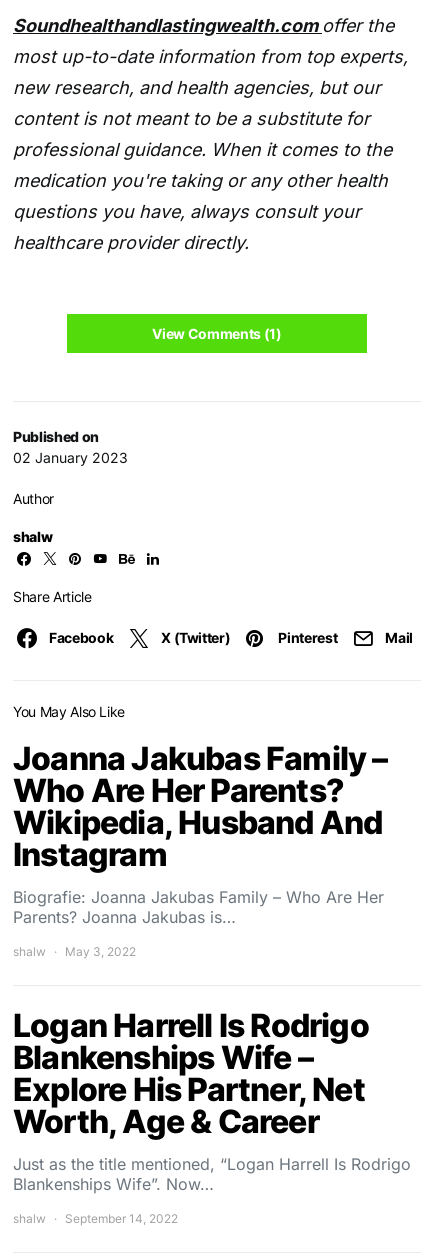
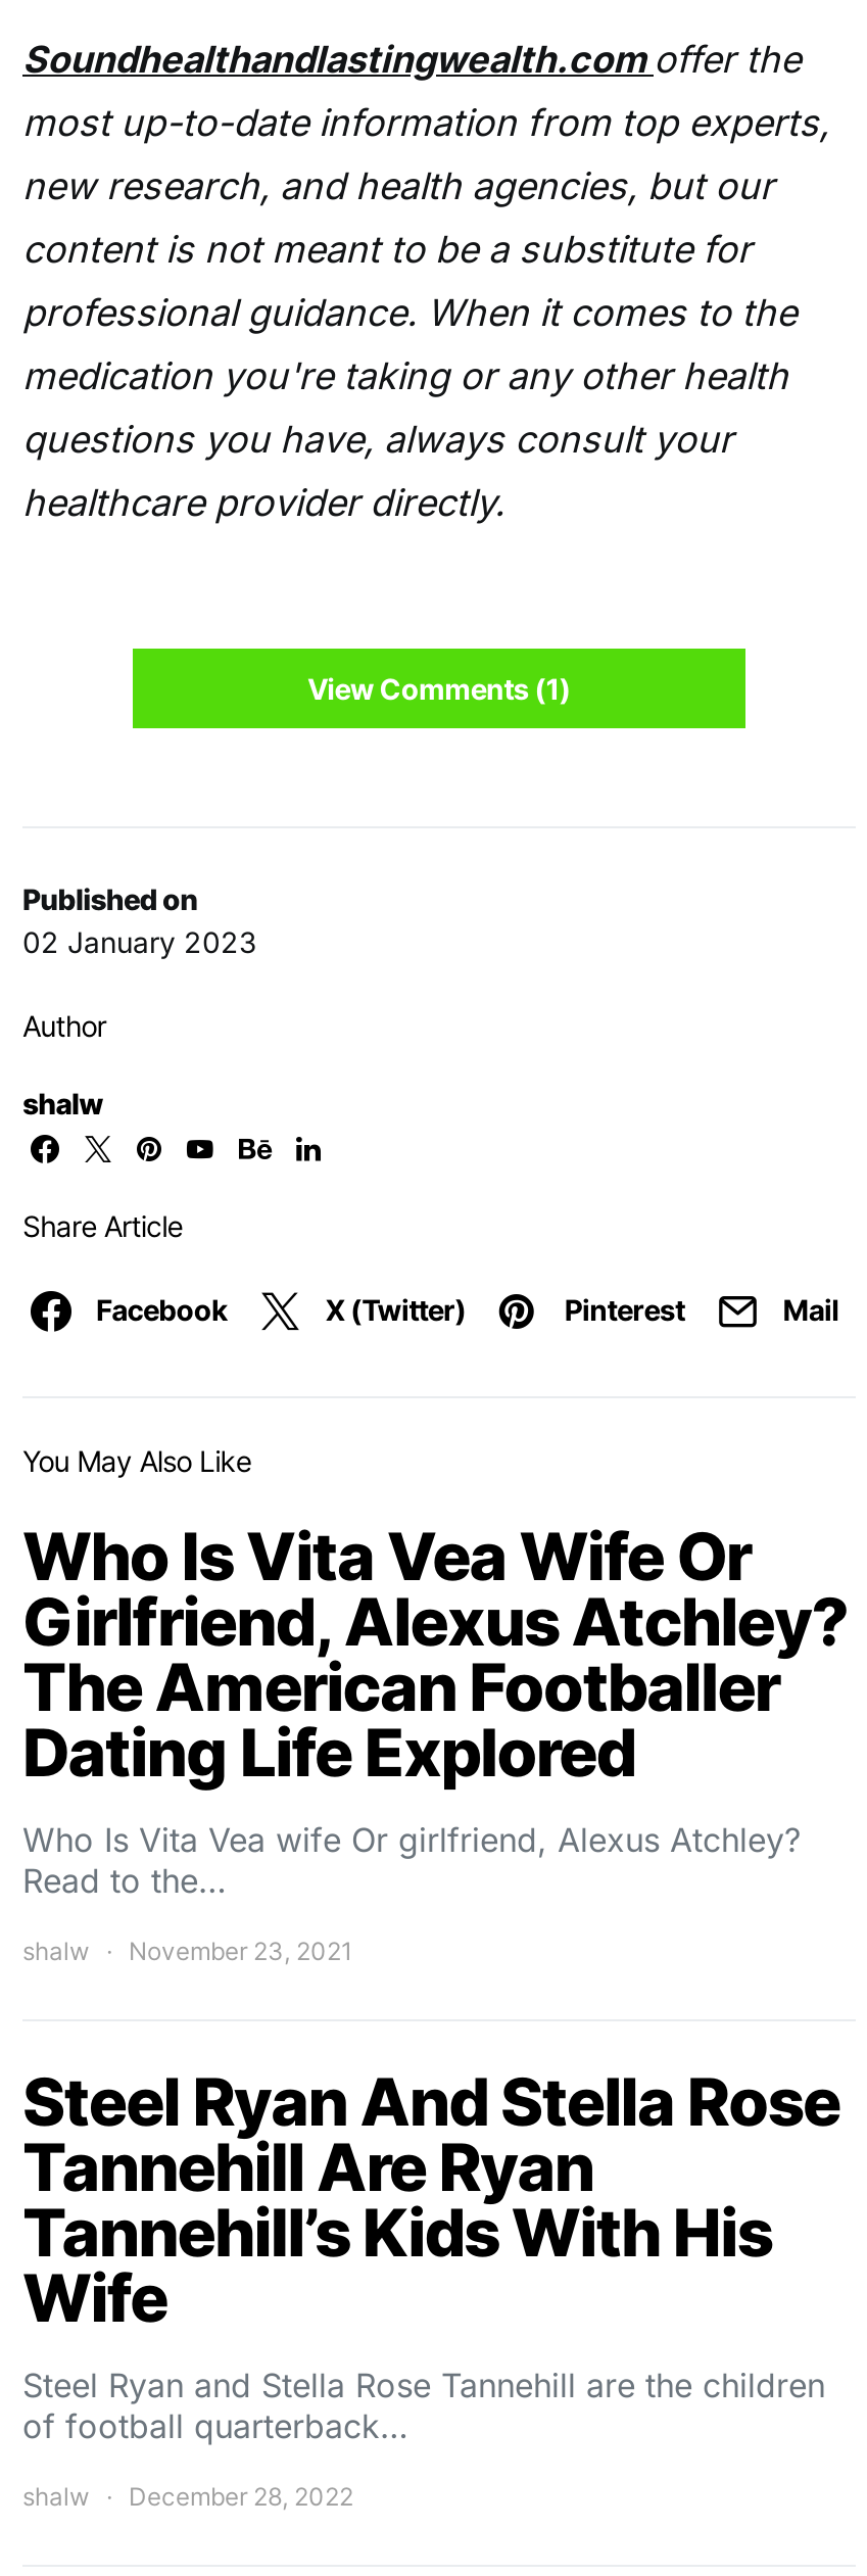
- Joanna Jakubas Family –
- Who Are Her Parents?
- Wikipedia, Husband And
- Instagram
- Biografie: Joanna Jakubas Family – Who Are Her
- Parents? Joanna Jakubas is…
+ Who Is Vita Vea Wife Or
+ Girlfriend, Alexus Atchley?
+ The American Footballer
+ Dating Life Explored
+ Who Is Vita Vea wife Or girlfriend, Alexus Atchley?
+ Read to the…

- shalw May 3, 2022
+ shalw November 23, 2021

- Logan Harrell Is Rodrigo
- Blankenships Wife –
- Explore His Partner, Net
- Worth, Age & Career
- Just as the title mentioned, “Logan Harrell Is Rodrigo
- Blankenships Wife”. Now…
+ Steel Ryan And Stella Rose
+ Tannehill Are Ryan
+ Tannehill’s Kids With His
+ Wife
+ Steel Ryan and Stella Rose Tannehill are the children
+ of football quarterback…

- shalw September 14, 2022
+ shalw December 28, 2022
